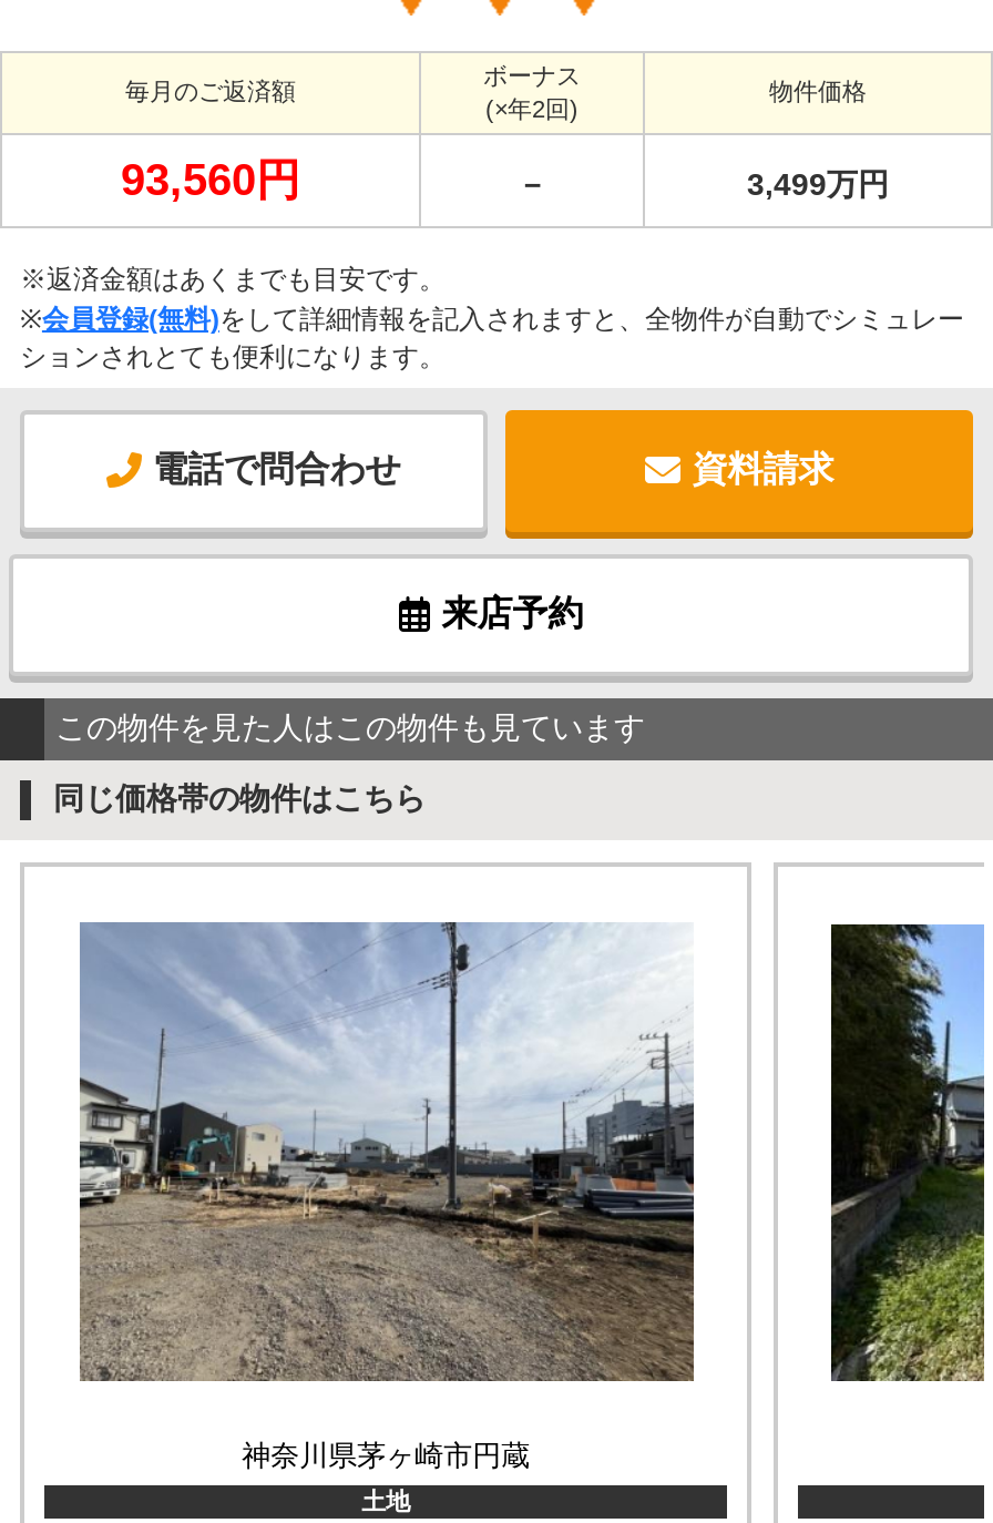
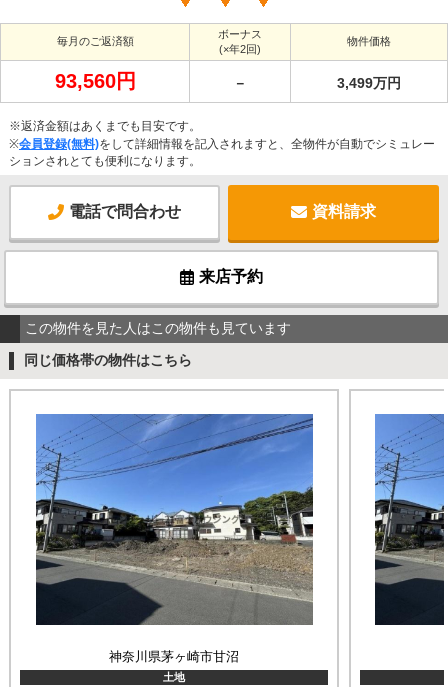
- [image]
- 神奈川県茅ヶ崎市円蔵
+ [image]
+ 神奈川県茅ヶ崎市甘沼

- [image]
+ [image]
